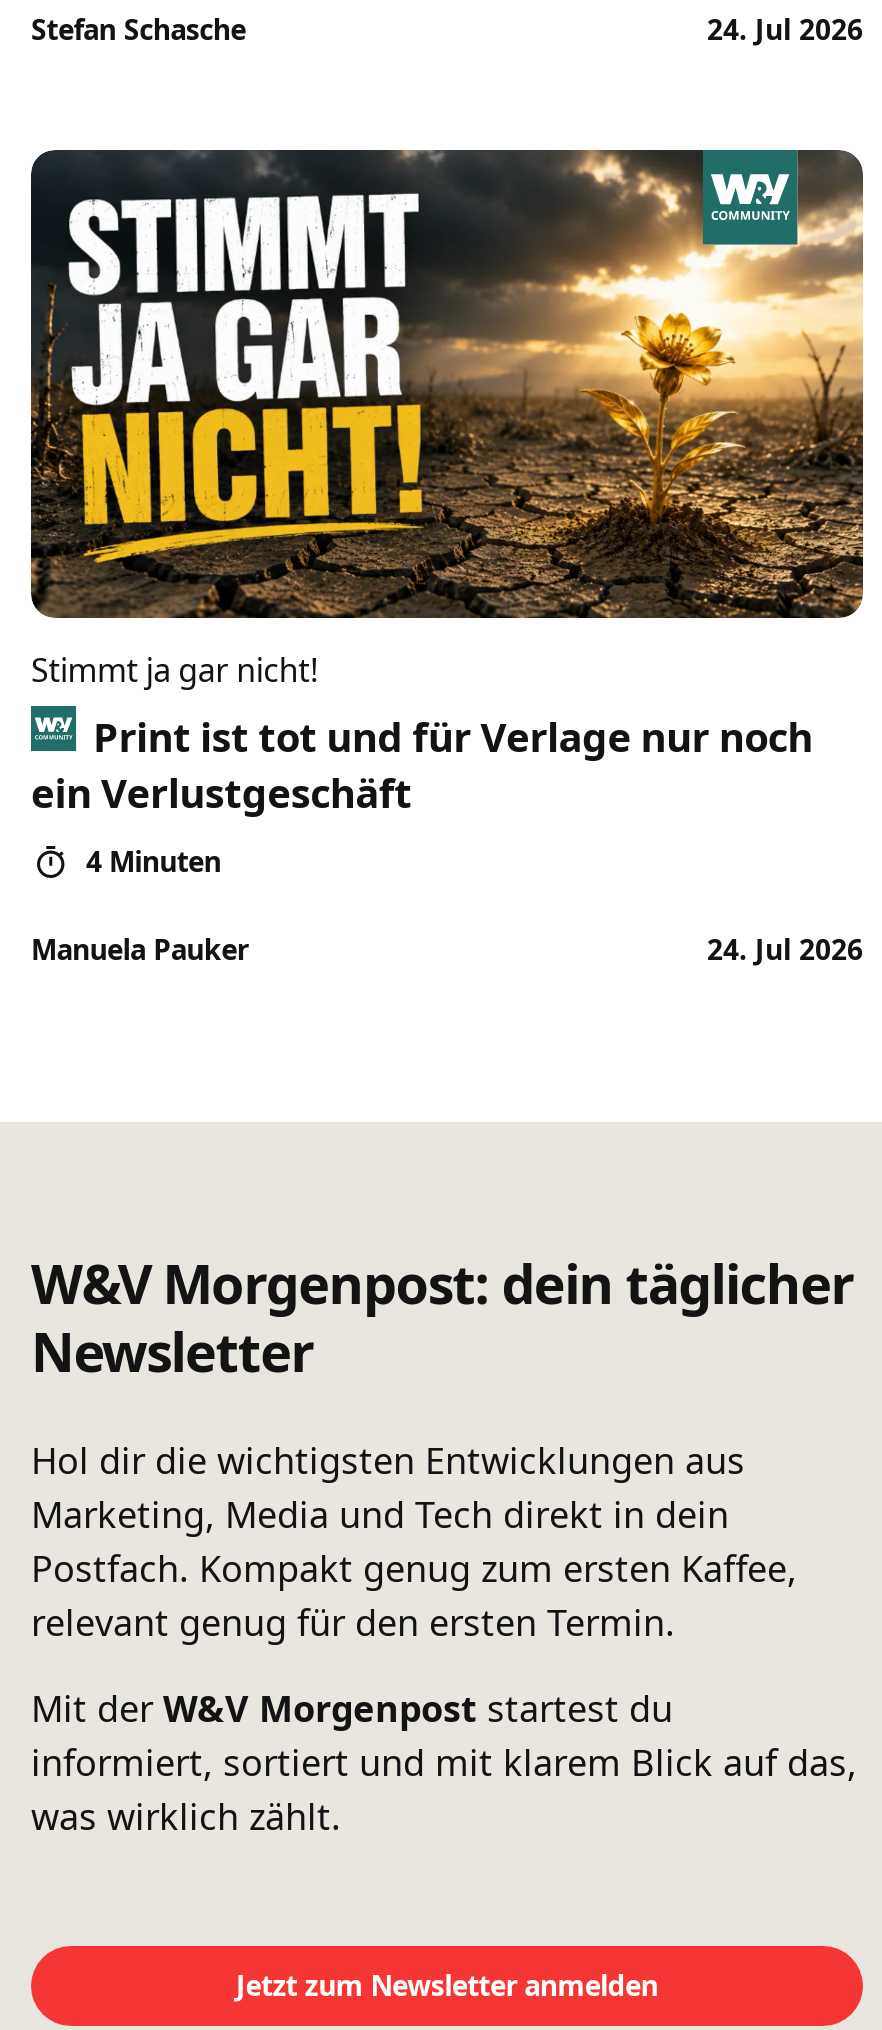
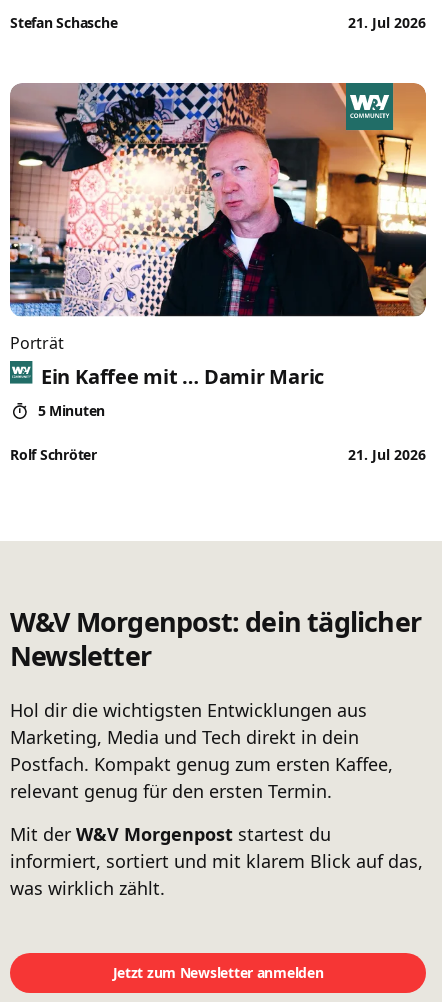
- 24. Jul 2026
+ 21. Jul 2026

- [image]
- Stimmt ja gar nicht!
- Print ist tot und für Verlage nur noch
- ein Verlustgeschäft
- 4 Minuten
+ [image]
+ Porträt
+ Ein Kaffee mit … Damir Maric
+ 5 Minuten

- Manuela Pauker
- 24. Jul 2026
+ Rolf Schröter
+ 21. Jul 2026
